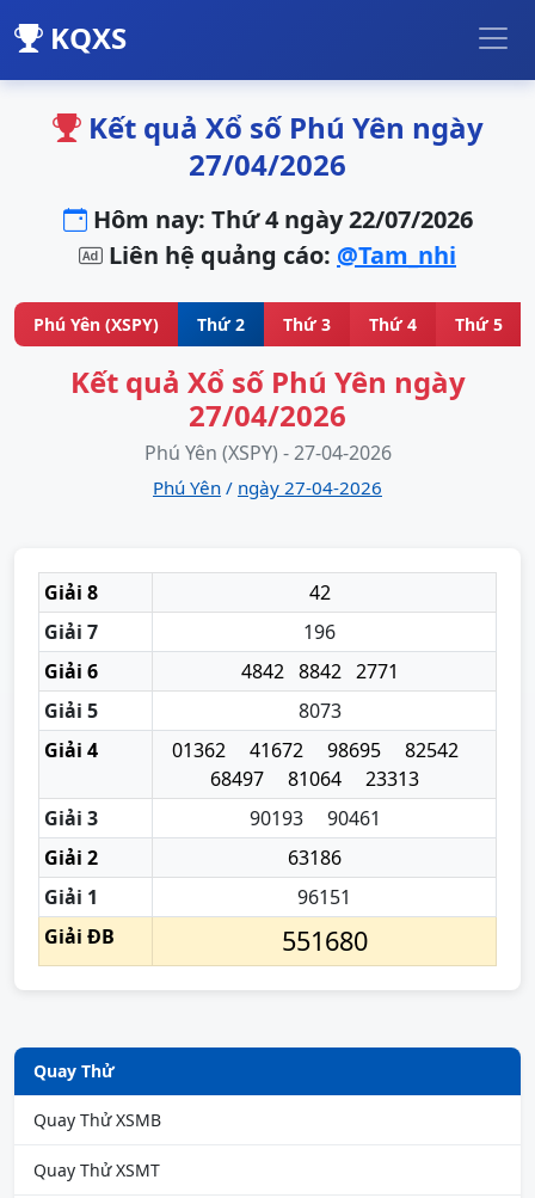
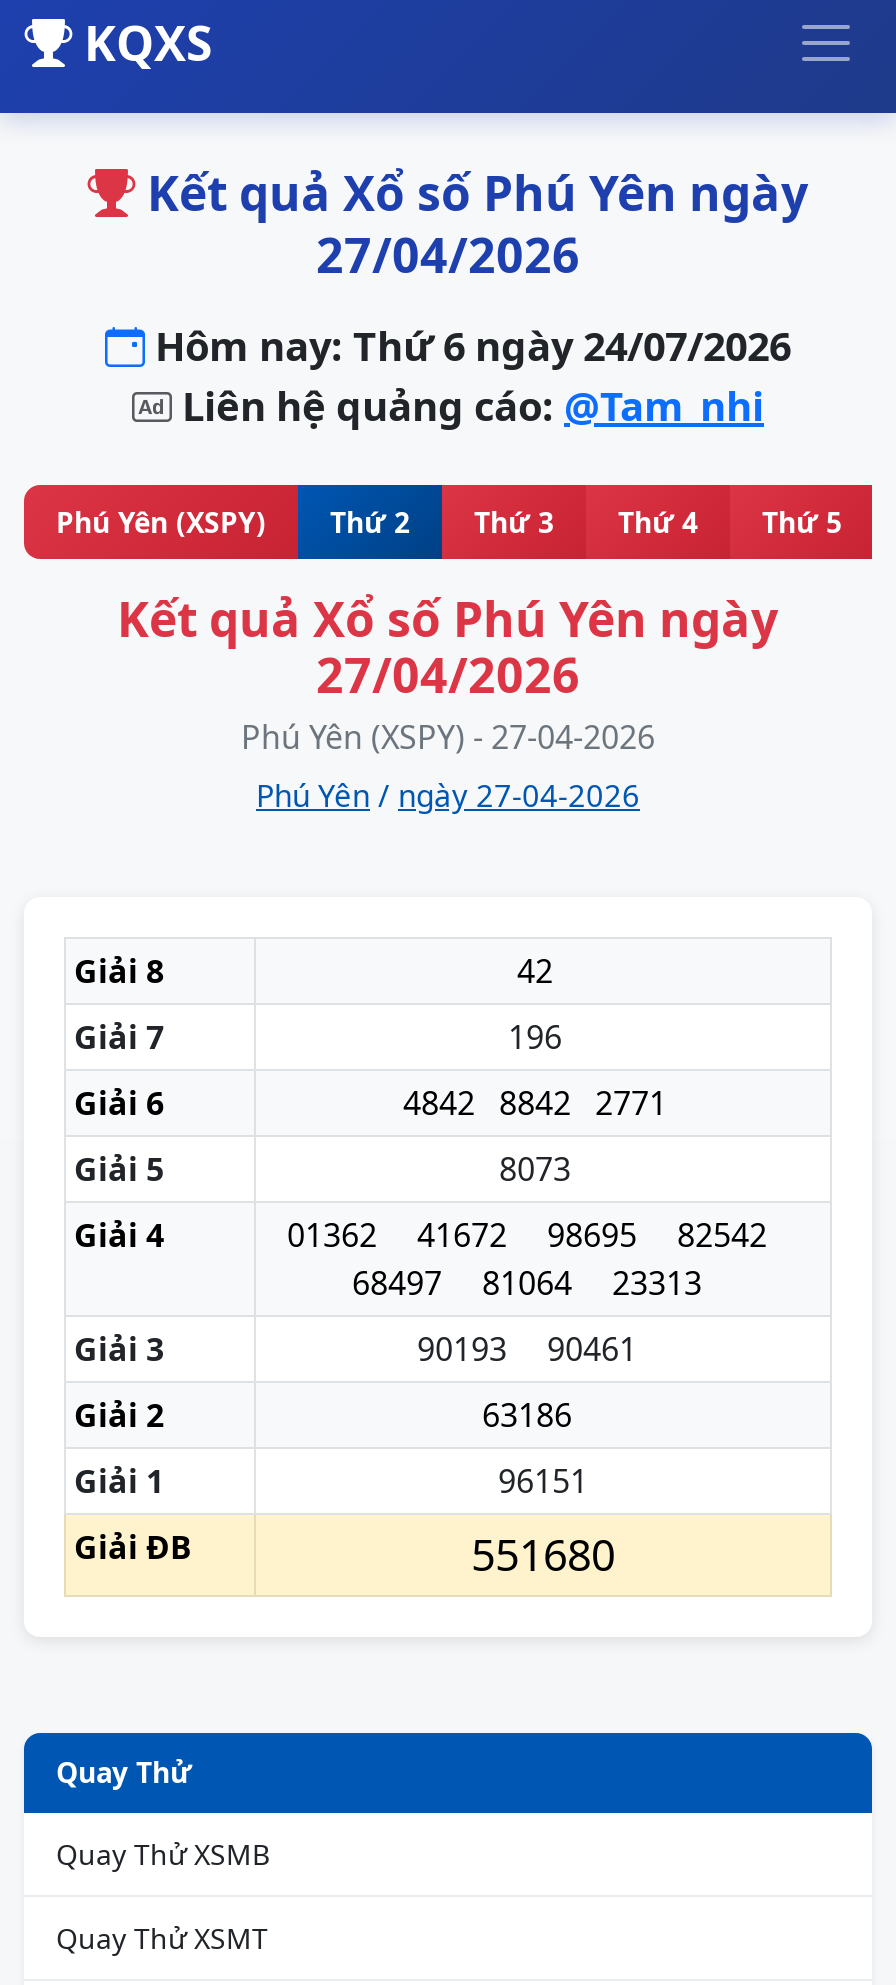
- Hôm nay: Thứ 4 ngày 22/07/2026
+ Hôm nay: Thứ 6 ngày 24/07/2026
